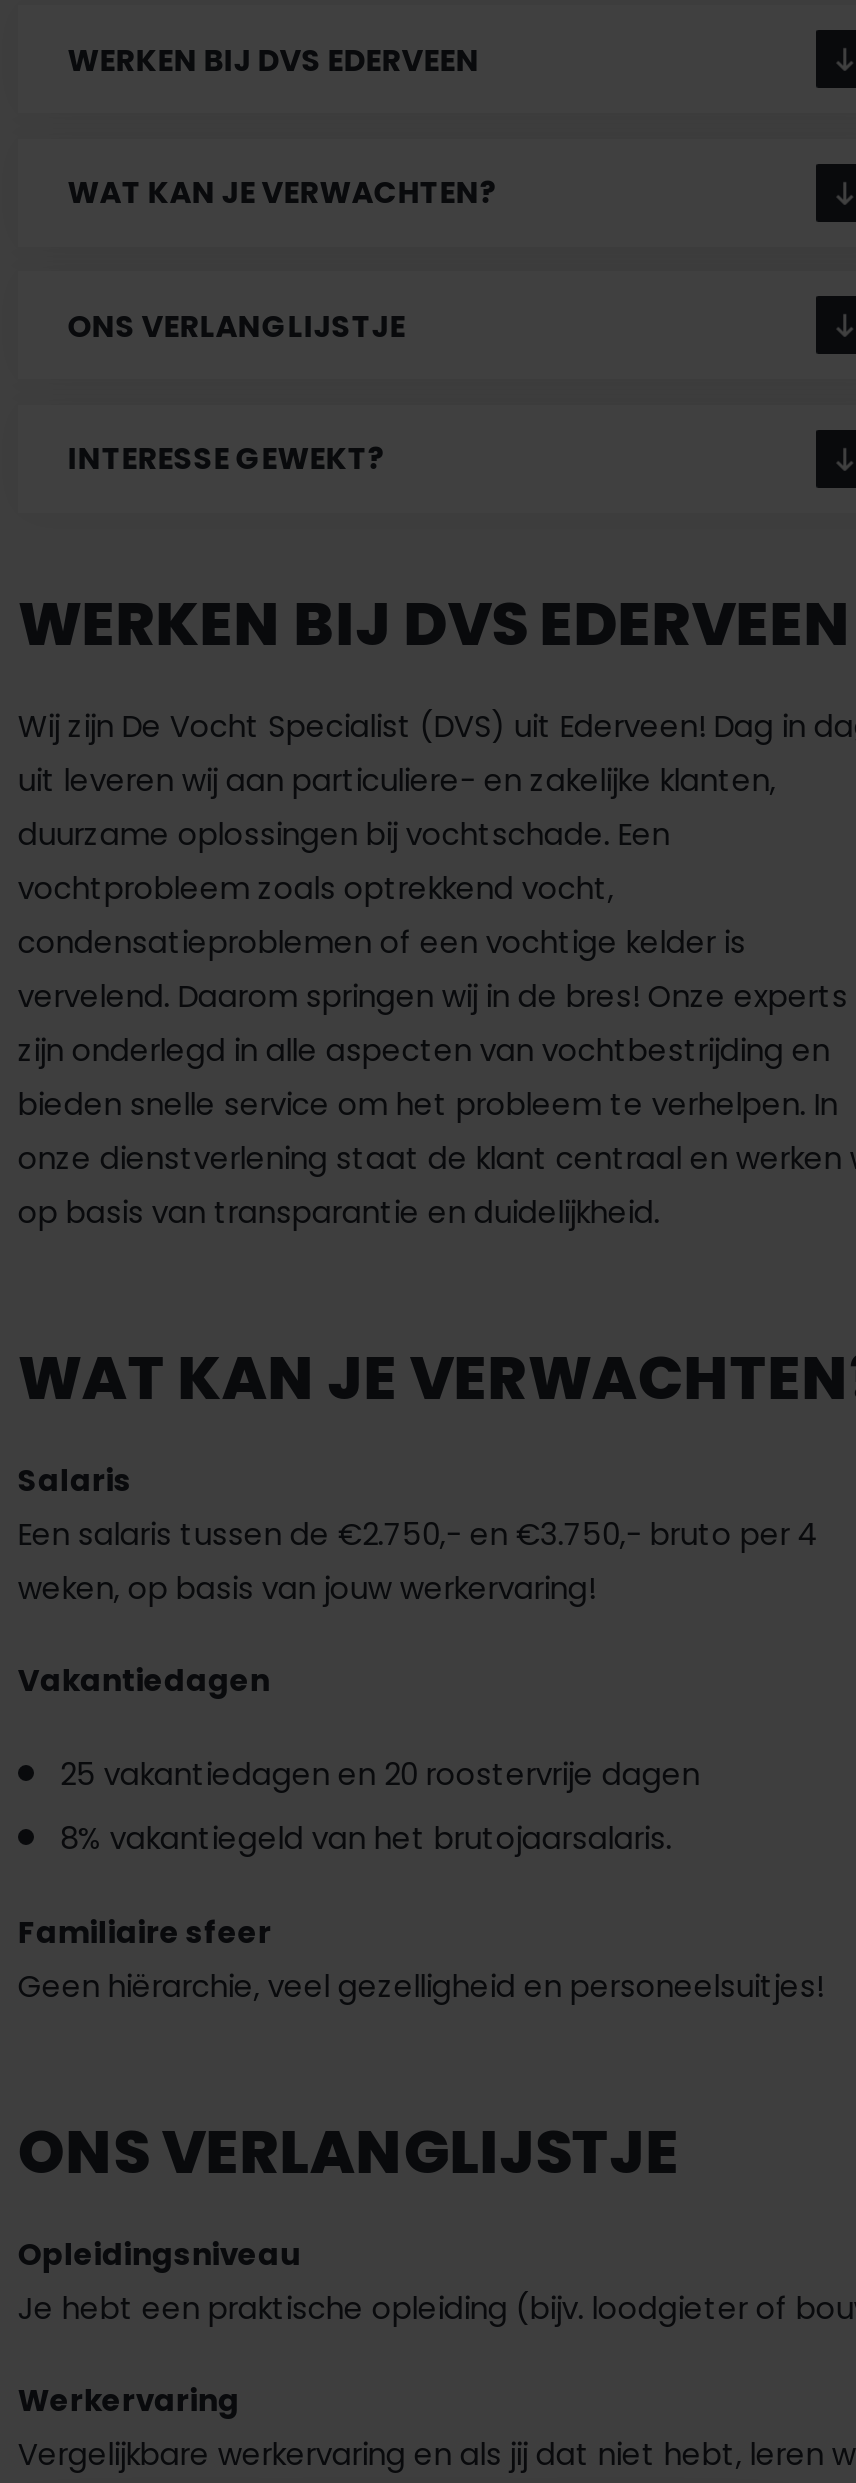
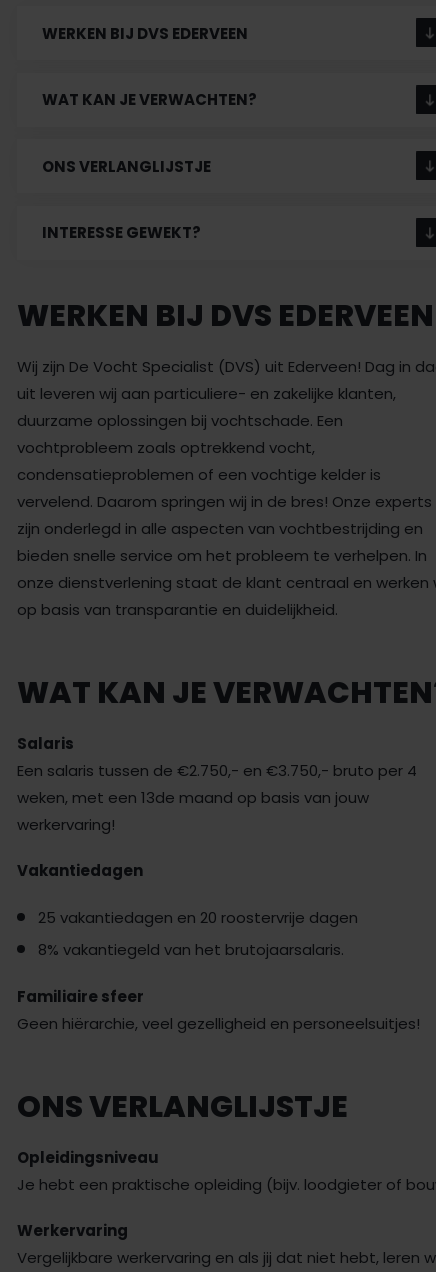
- weken, op basis van jouw werkervaring!
+ weken, met een 13de maand op basis van jouw
+ werkervaring!
